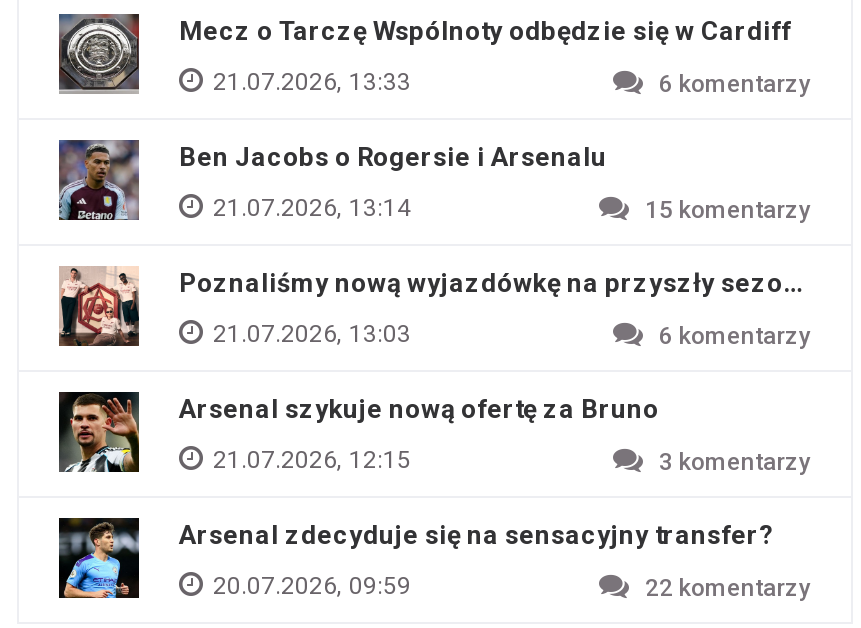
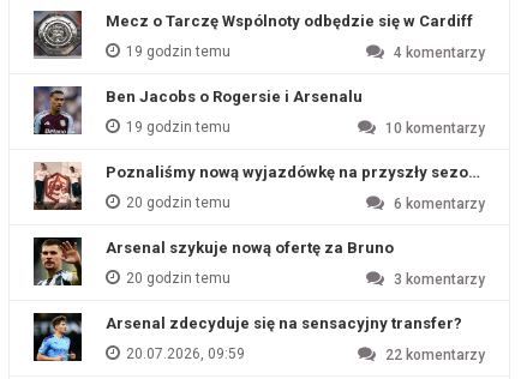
- 21.07.2026, 13:33
- 6 komentarzy
+ 19 godzin temu
+ 4 komentarzy

- 21.07.2026, 13:14
- 15 komentarzy
+ 19 godzin temu
+ 10 komentarzy

- 21.07.2026, 13:03
+ 20 godzin temu

- 21.07.2026, 12:15
+ 20 godzin temu
